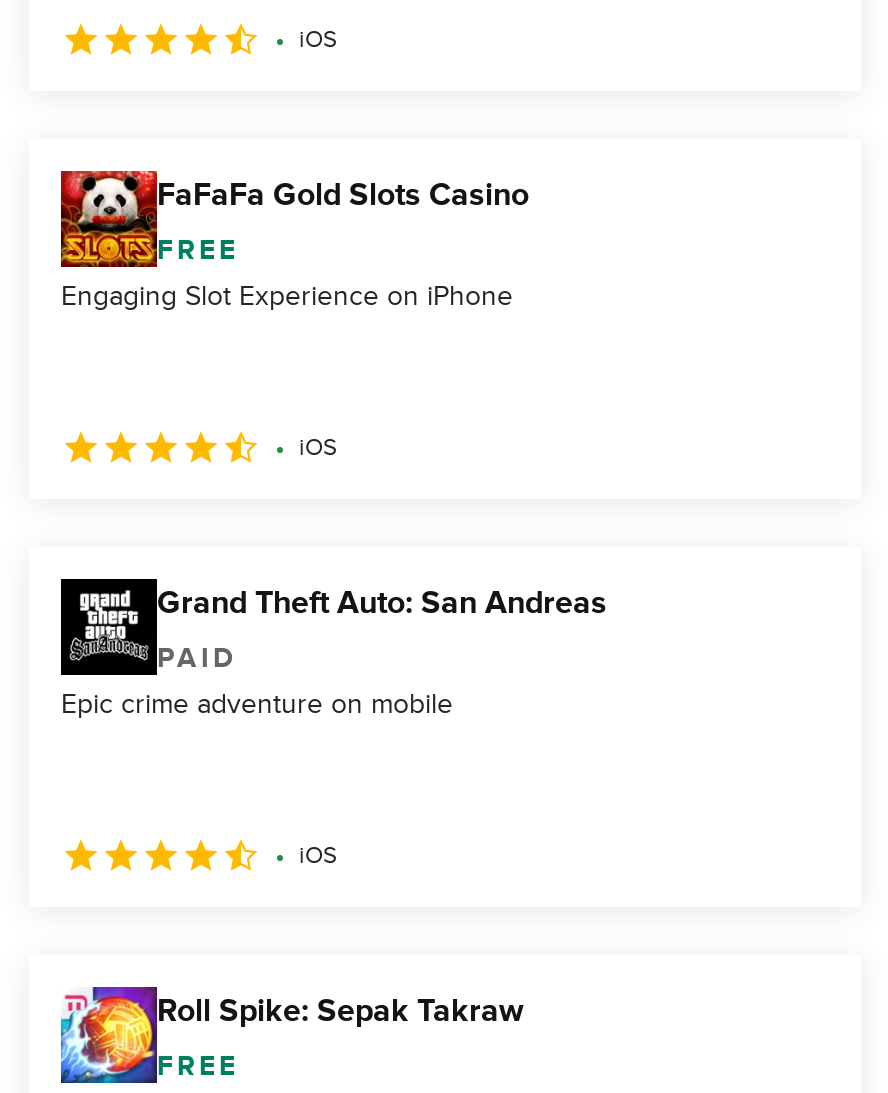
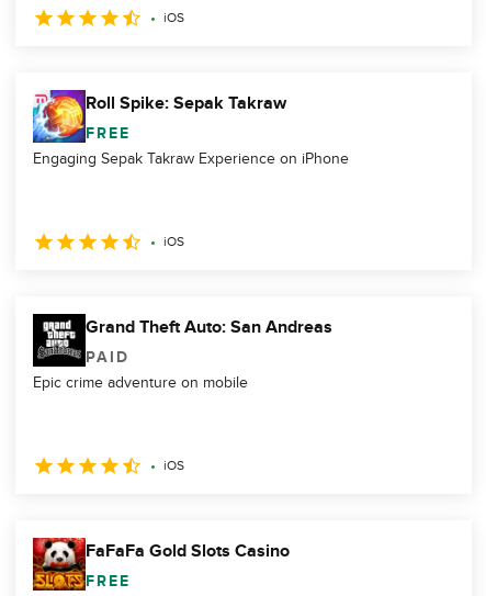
moved down: [image] | FaFaFa Gold Slots Casino

- Engaging Slot Experience on iPhone
+ Engaging Sepak Takraw Experience on iPhone

moved up: [image] | Roll Spike: Sepak Takraw
